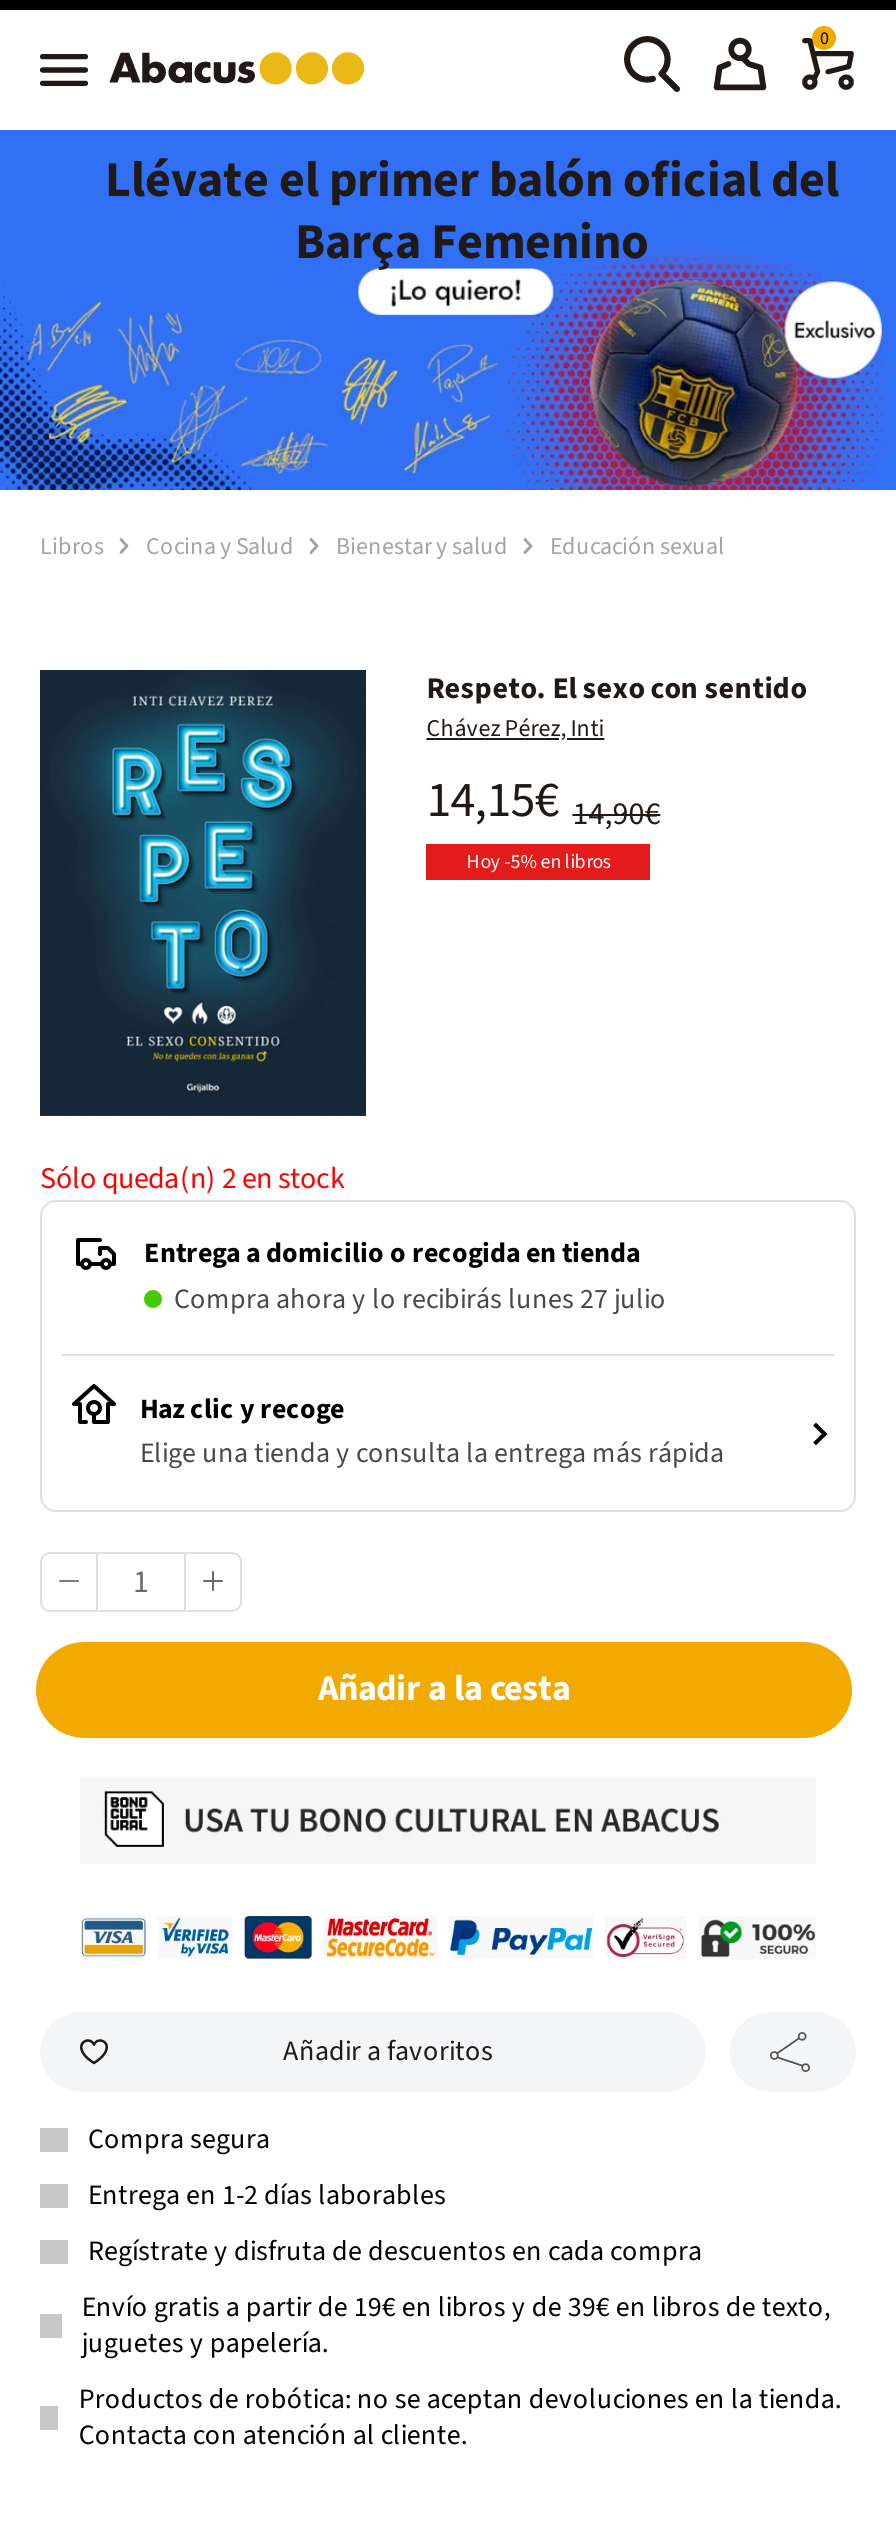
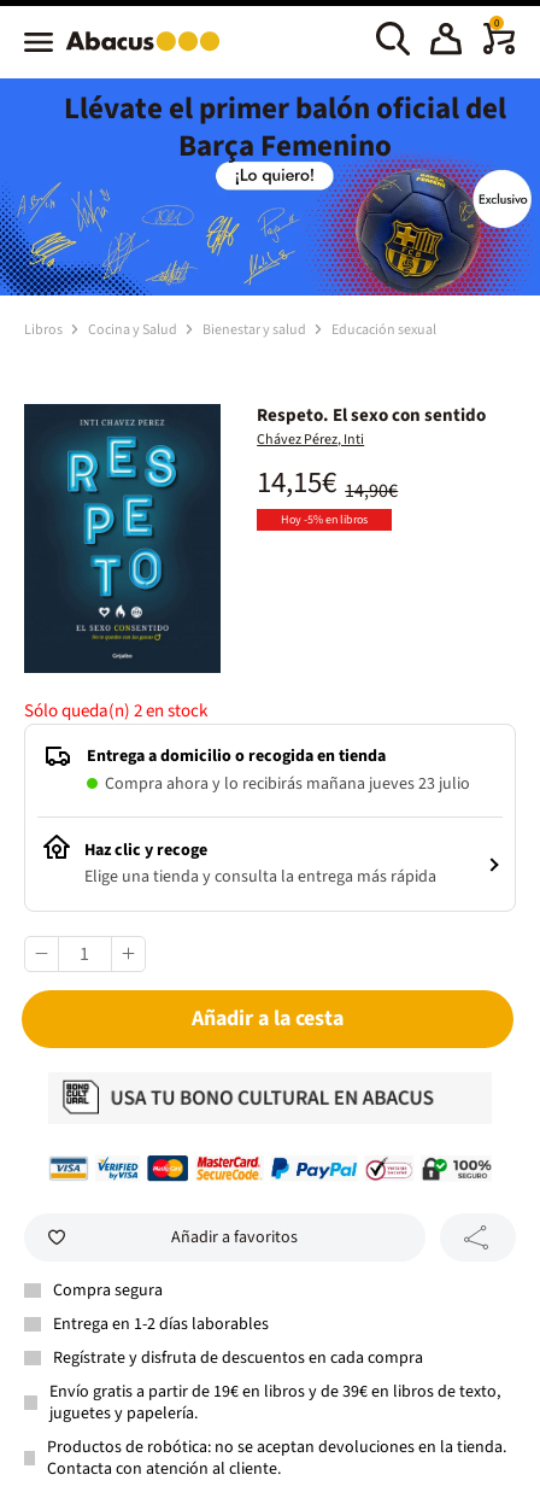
- Compra ahora y lo recibirás lunes 27 julio
+ Compra ahora y lo recibirás mañana jueves 23 julio
